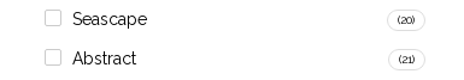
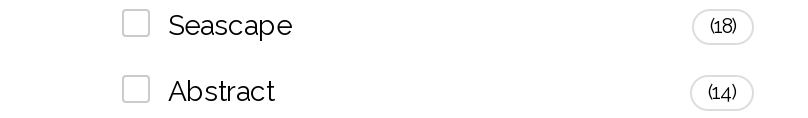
- (20)
+ (18)

- (21)
+ (14)
